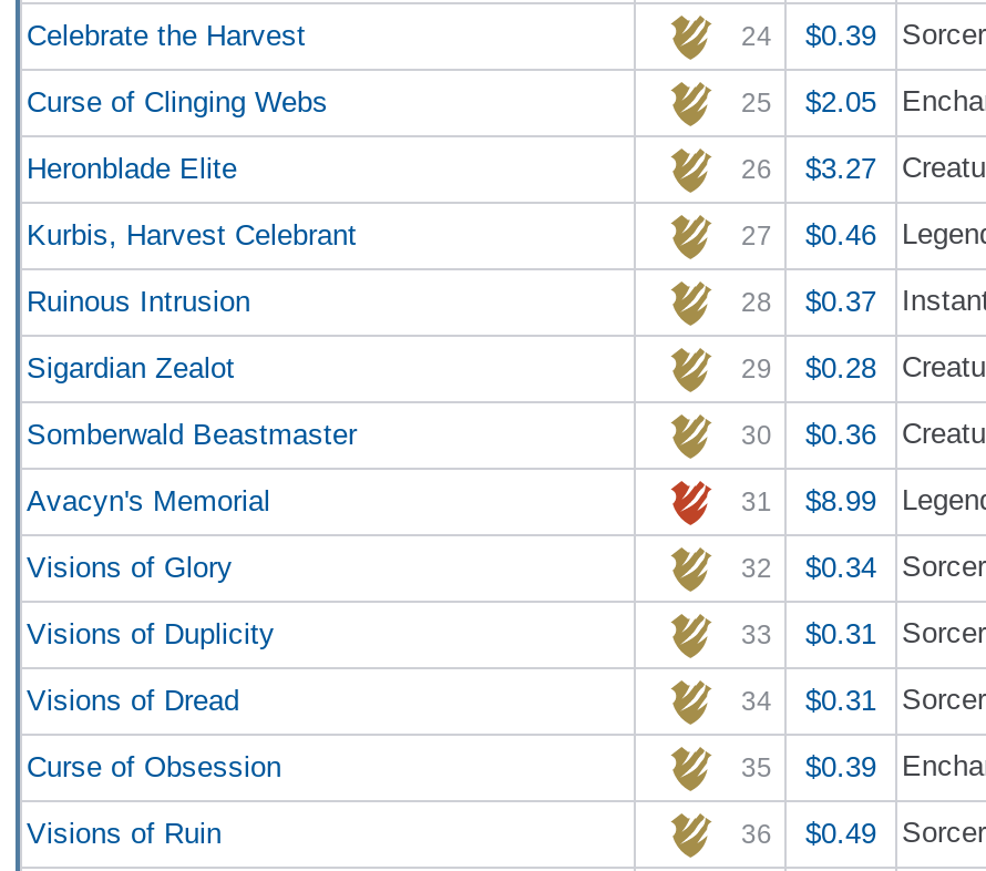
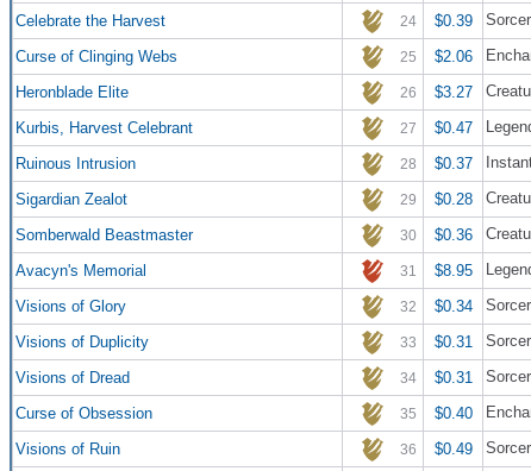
- $2.05
+ $2.06

- $0.46
+ $0.47

- $8.99
+ $8.95

- $0.39
+ $0.40
